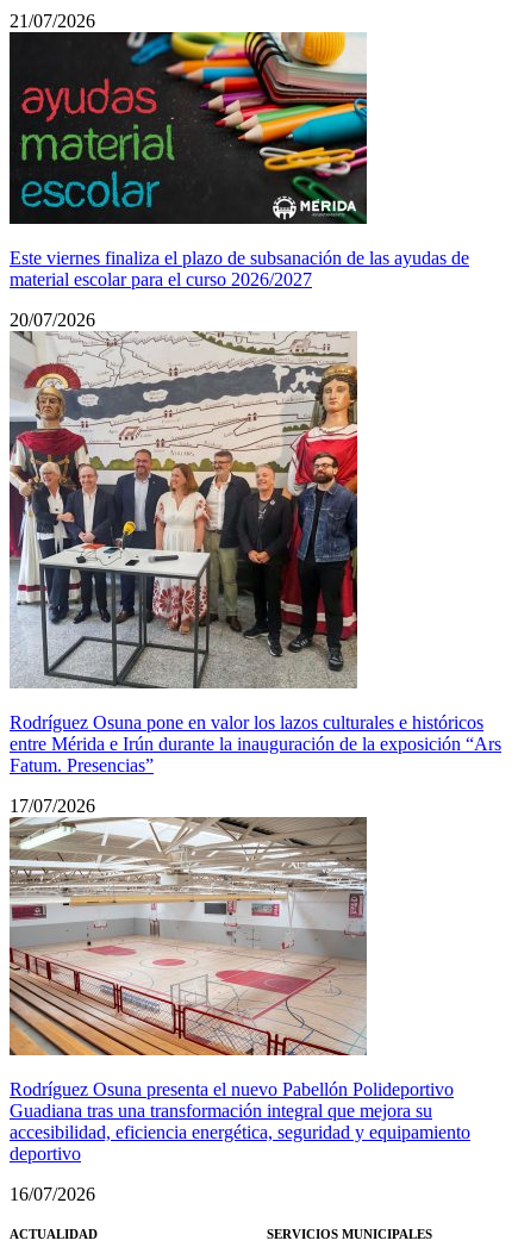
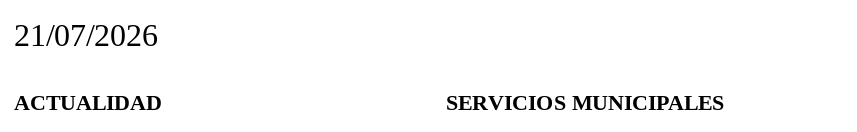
- [image]
- Este viernes finaliza el plazo de subsanación de las ayudas de
- material escolar para el curso 2026/2027
- 20/07/2026

- [image]
- Rodríguez Osuna pone en valor los lazos culturales e históricos
- entre Mérida e Irún durante la inauguración de la exposición “Ars
- Fatum. Presencias”
- 17/07/2026

- [image]
- Rodríguez Osuna presenta el nuevo Pabellón Polideportivo
- Guadiana tras una transformación integral que mejora su
- accesibilidad, eficiencia energética, seguridad y equipamiento
- deportivo
- 16/07/2026
